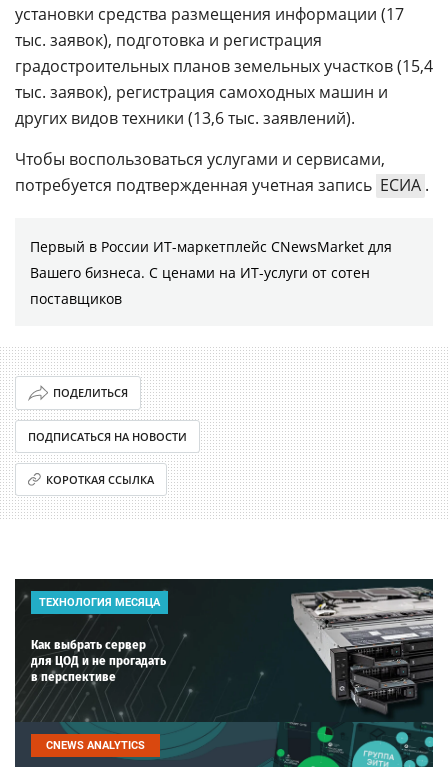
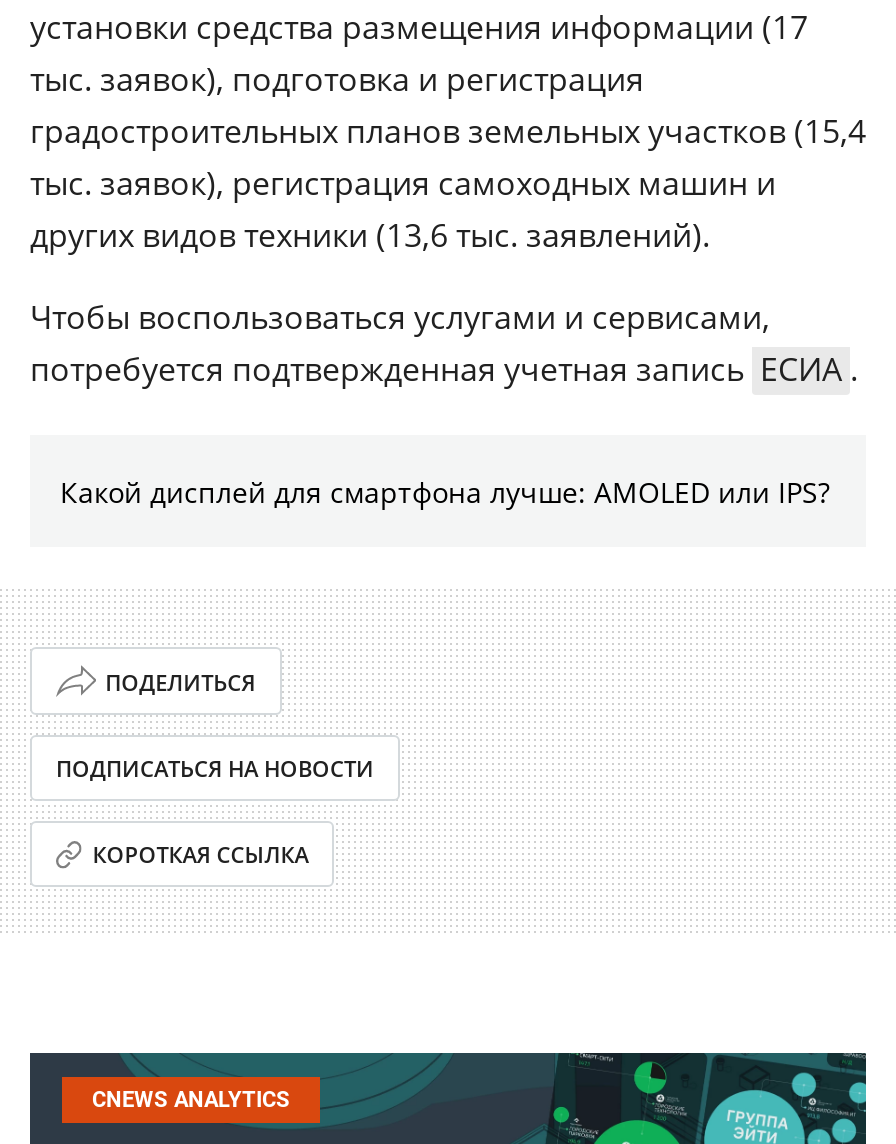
- Первый в России ИТ-маркетплейс CNewsMarket для
- Вашего бизнеса. С ценами на ИТ-услуги от сотен
- поставщиков
+ Какой дисплей для смартфона лучше: AMOLED или IPS?

- [image]
- ТЕХНОЛОГИЯ МЕСЯЦА
- Как выбрать сервер
- для ЦОД и не прогадать
- в перспективе
